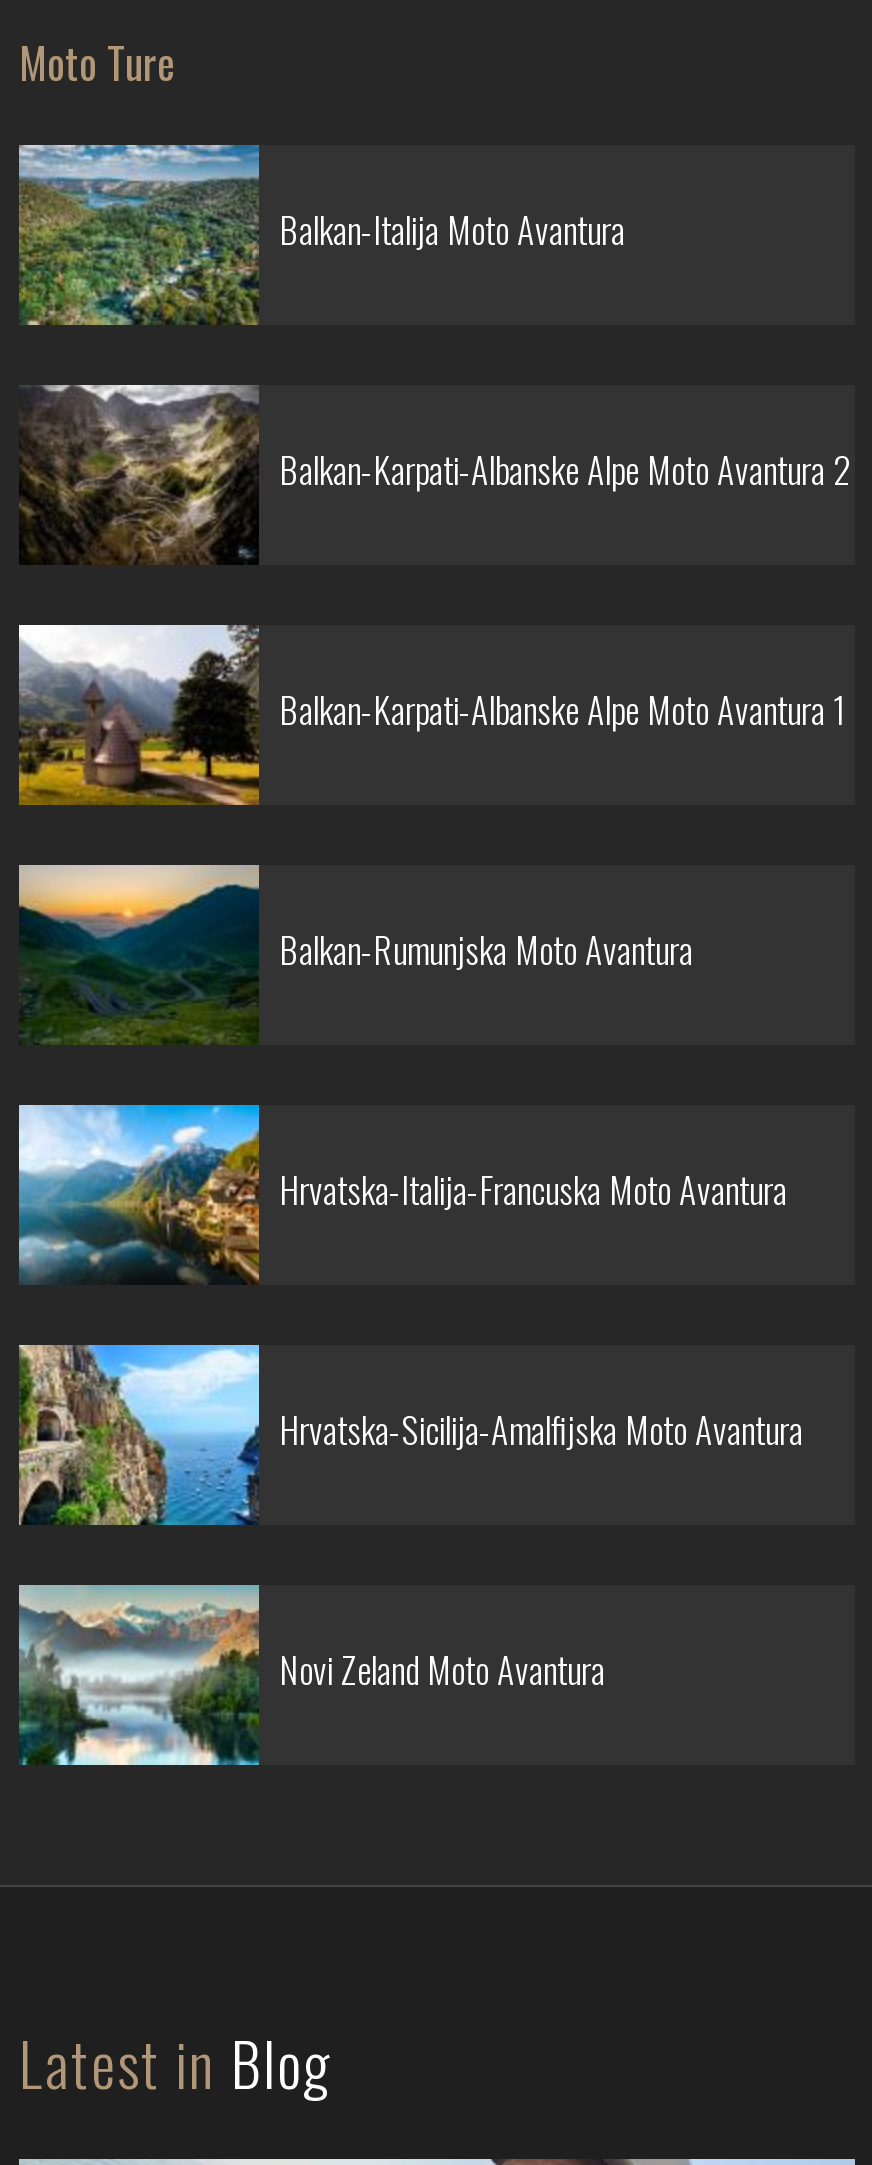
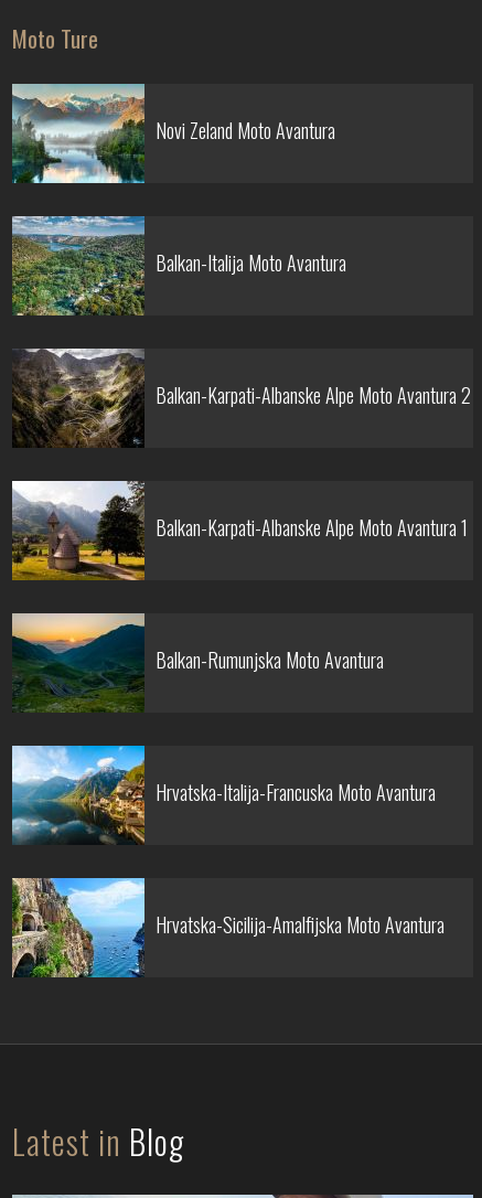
moved down: [image] | Balkan-Italija Moto Avantura | Balkan-Karpati-Albanske Alpe Moto Avantura 2 | Balkan-Karpati-Albanske Alpe Moto Avantura 1 | Balkan-Rumunjska Moto Avantura | Hrvatska-Italija-Francuska Moto Avantura | Hrvatska-Sicilija-Amalfijska Moto Avantura

moved up: [image] | Novi Zeland Moto Avantura
